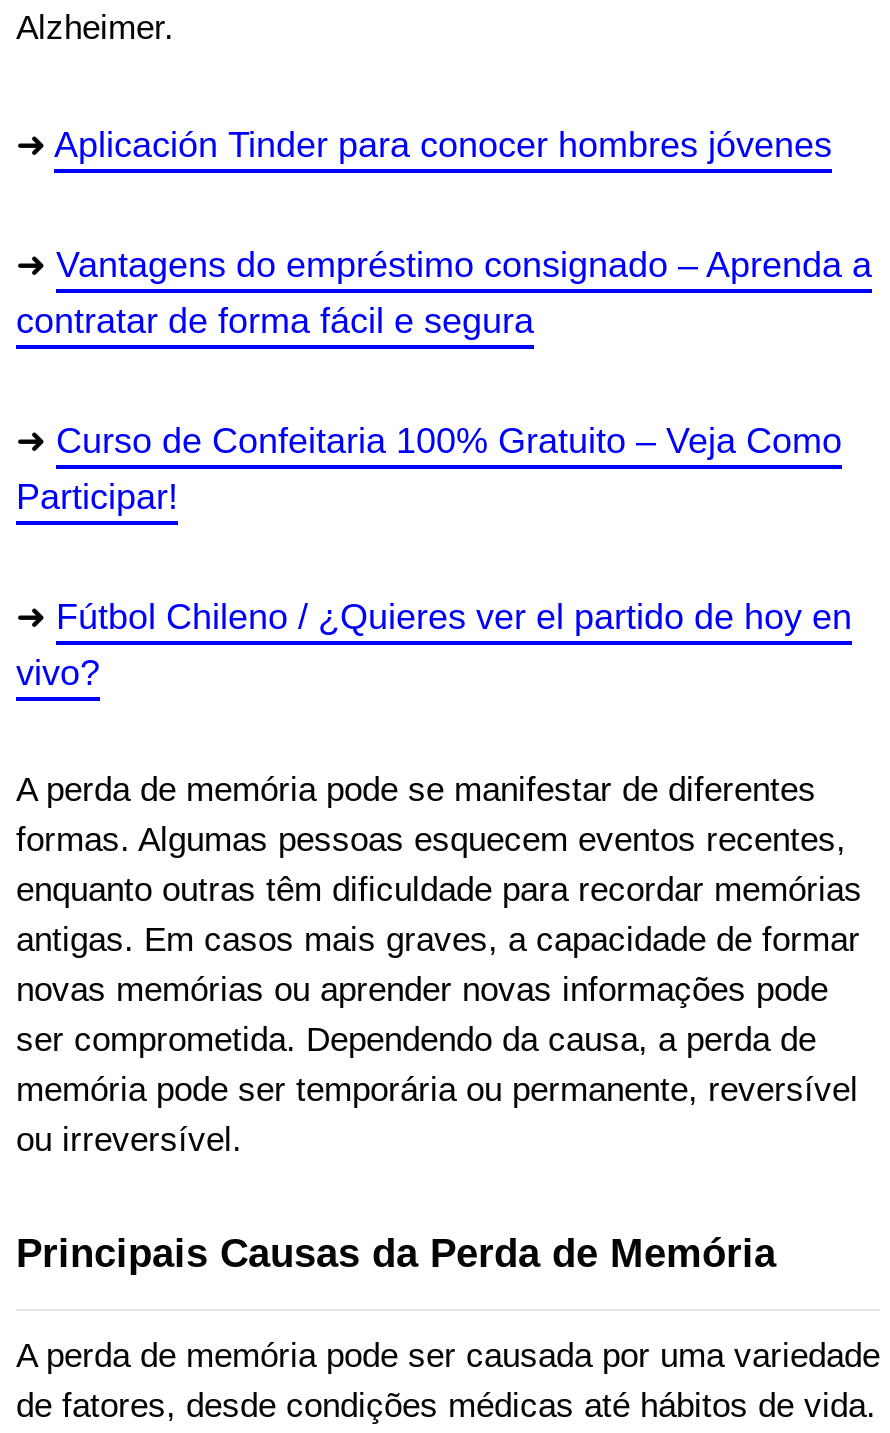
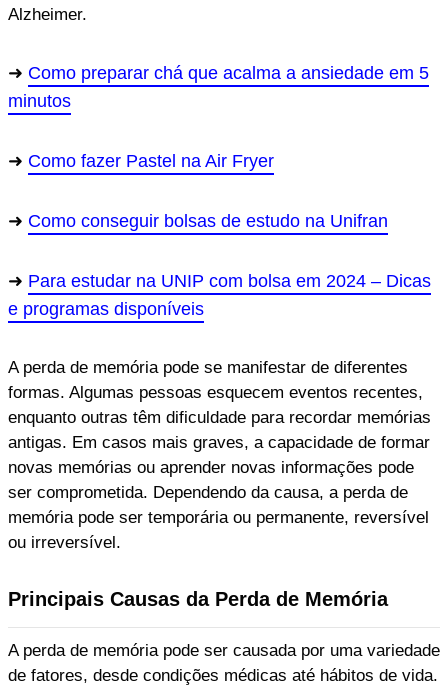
- Aplicación Tinder para conocer hombres jóvenes
+ Como preparar chá que acalma a ansiedade em 5
+ minutos

- Vantagens do empréstimo consignado – Aprenda a
- contratar de forma fácil e segura
+ Como fazer Pastel na Air Fryer

- Curso de Confeitaria 100% Gratuito – Veja Como
- Participar!
+ Como conseguir bolsas de estudo na Unifran

- Fútbol Chileno / ¿Quieres ver el partido de hoy en
- vivo?
+ Para estudar na UNIP com bolsa em 2024 – Dicas
+ e programas disponíveis
